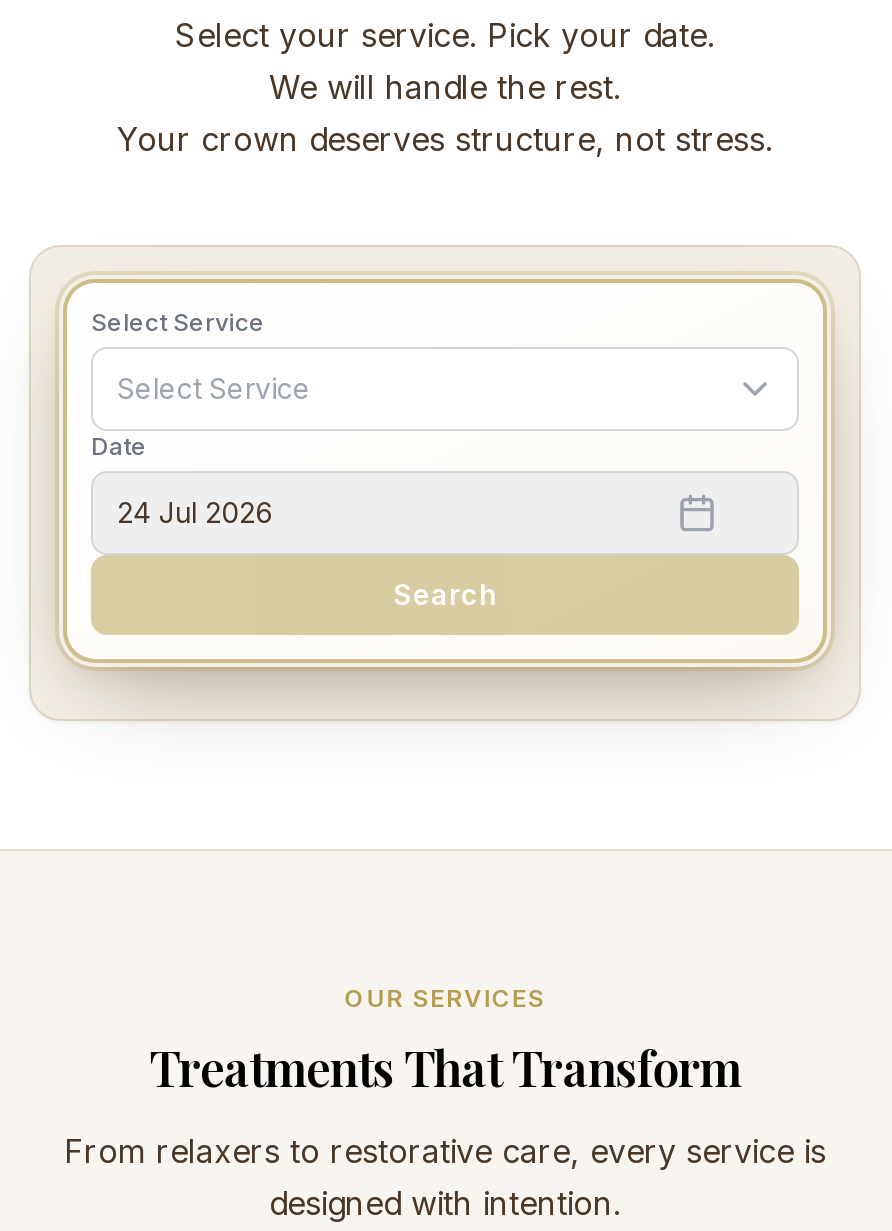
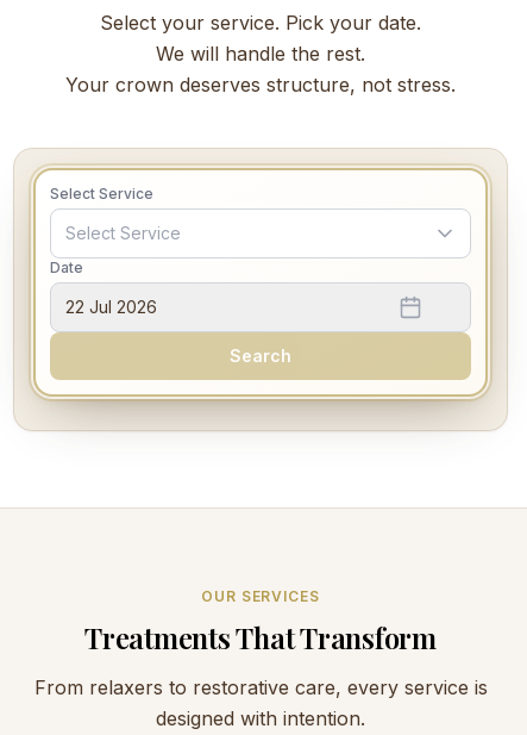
- 24 Jul 2026
+ 22 Jul 2026
